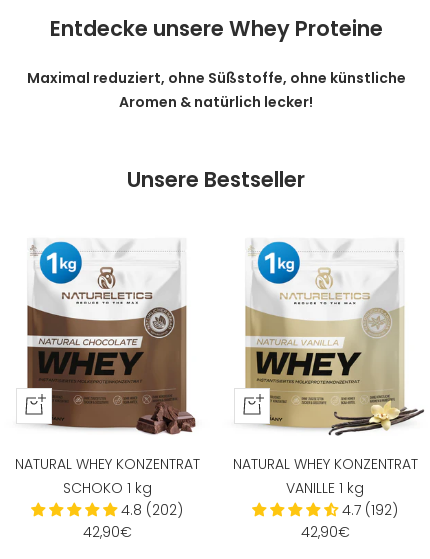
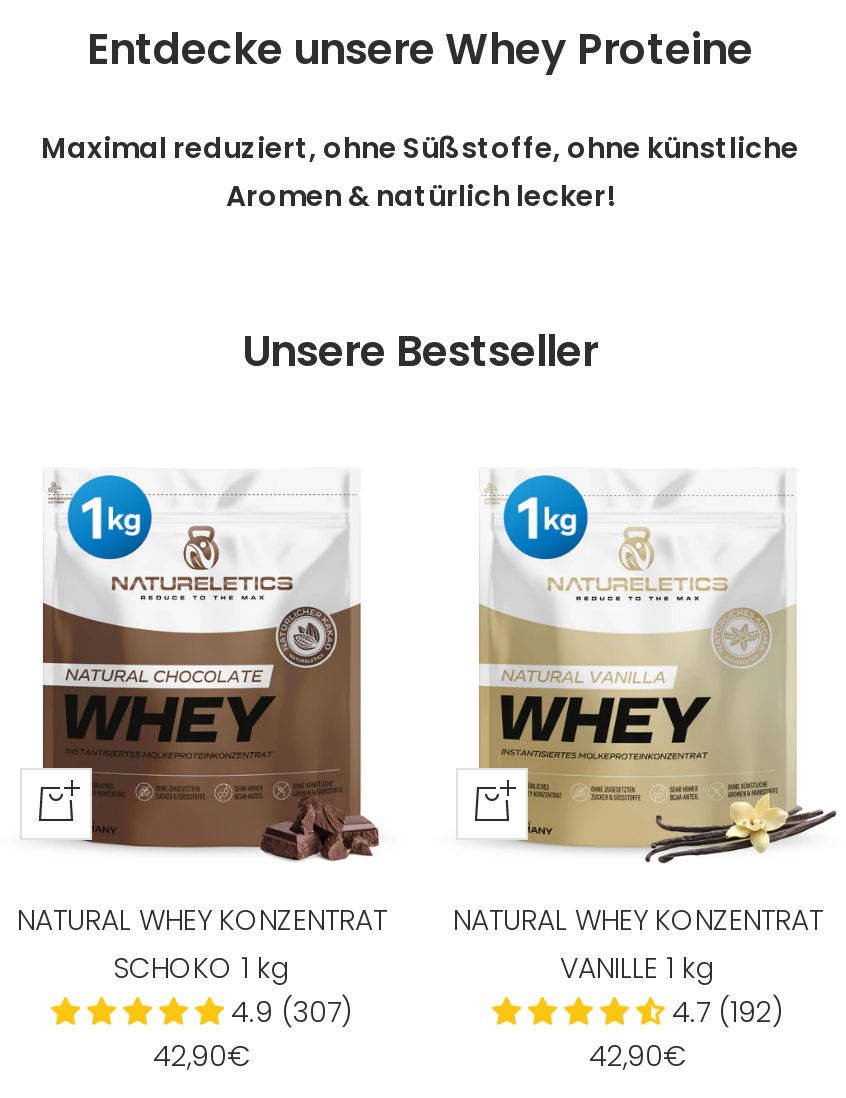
- 4.8 (202)
+ 4.9 (307)
